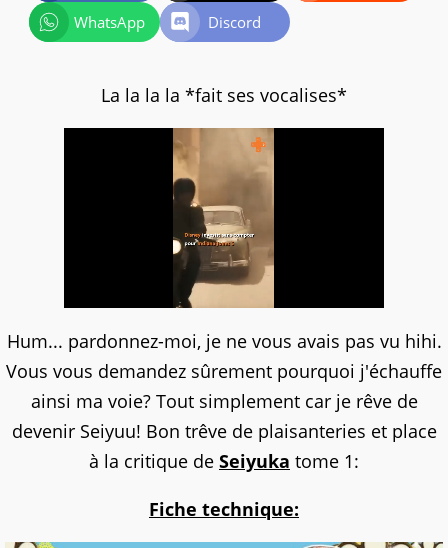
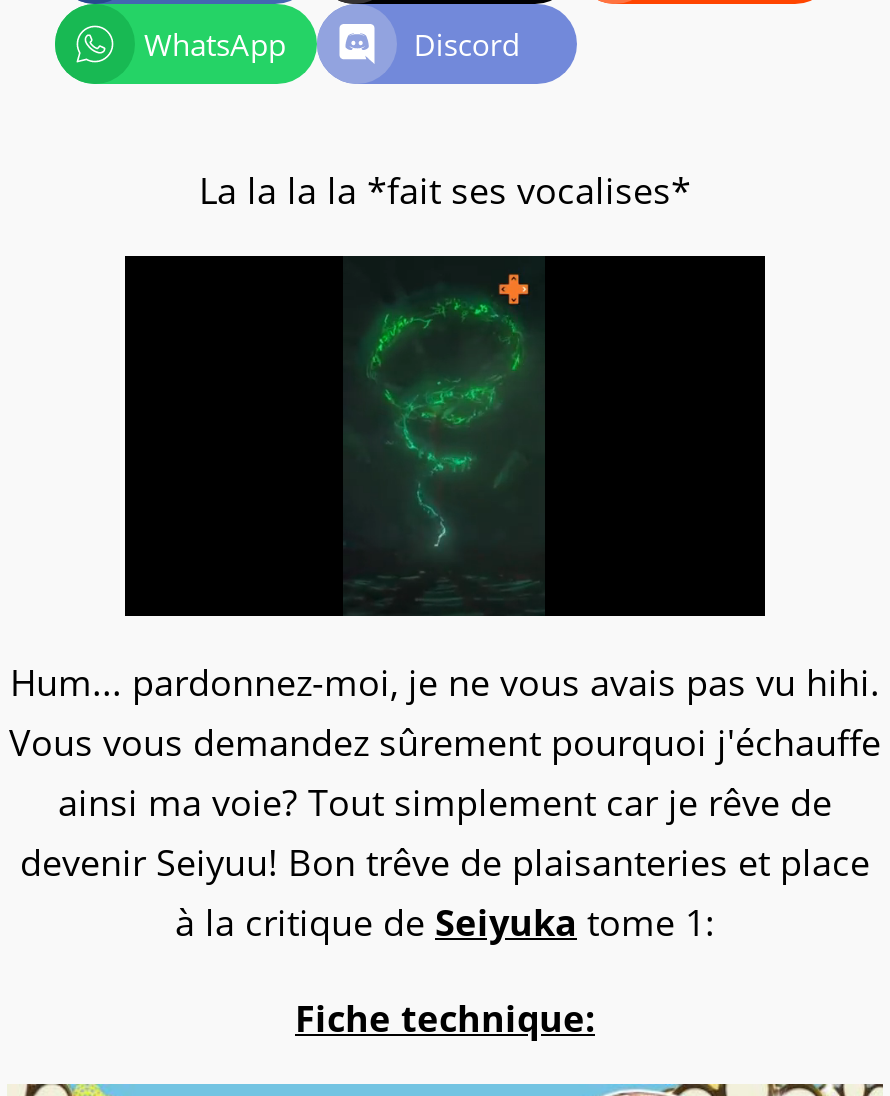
- [image]
+ [image]
